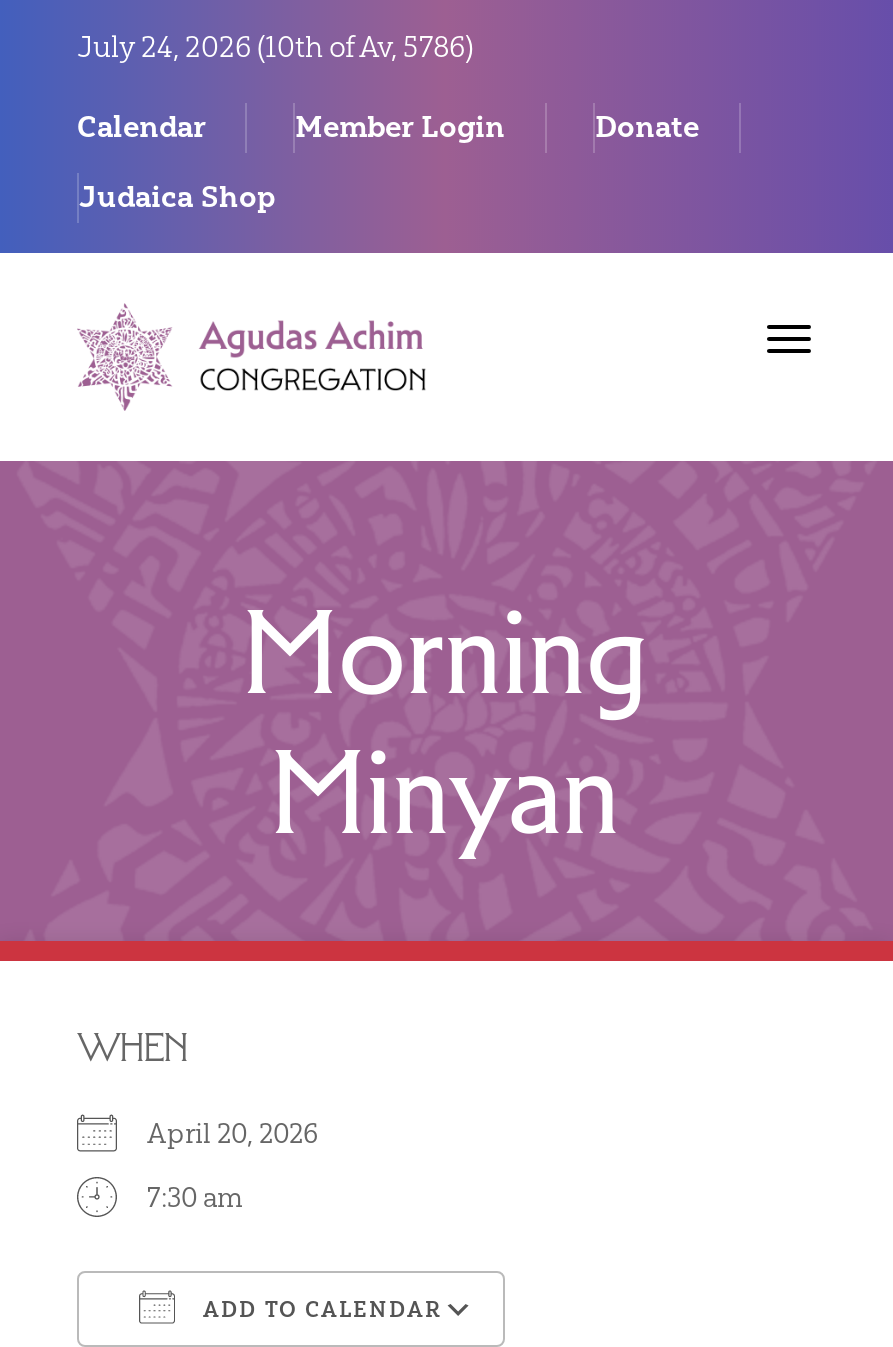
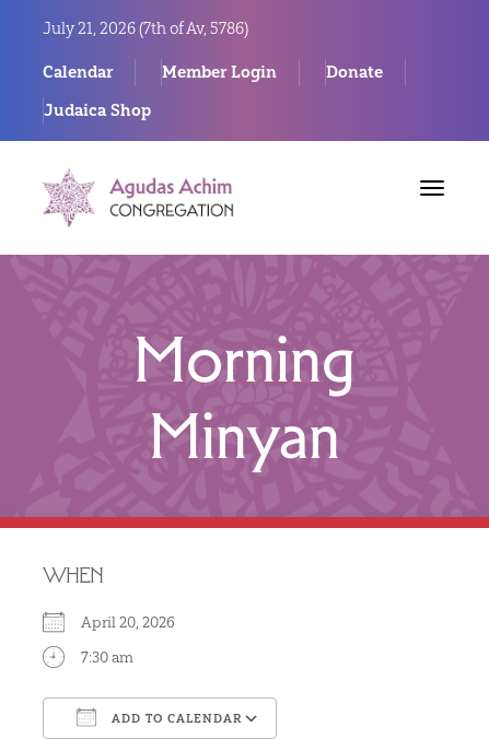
- July 24, 2026 (10th of Av, 5786)
+ July 21, 2026 (7th of Av, 5786)
